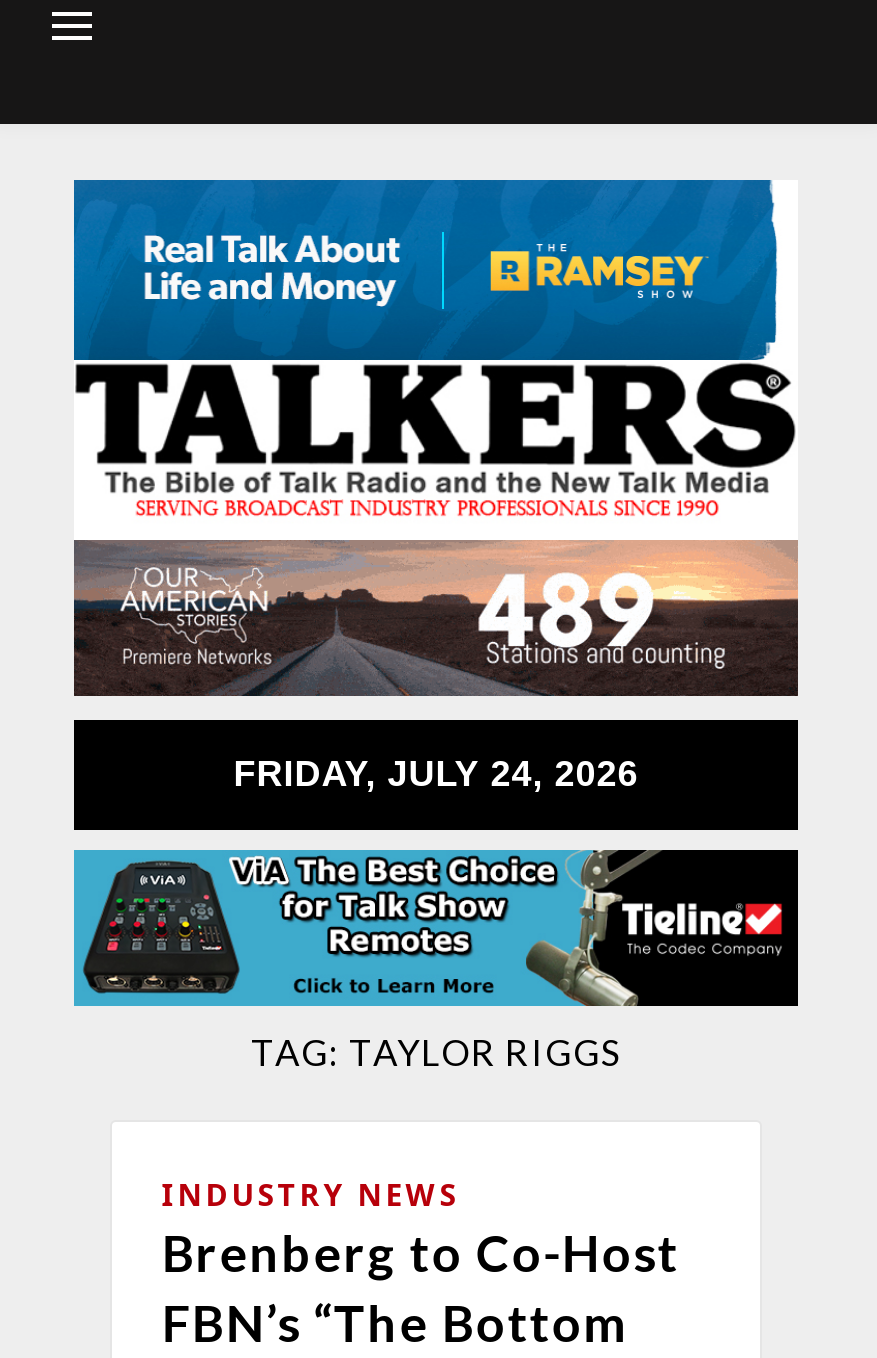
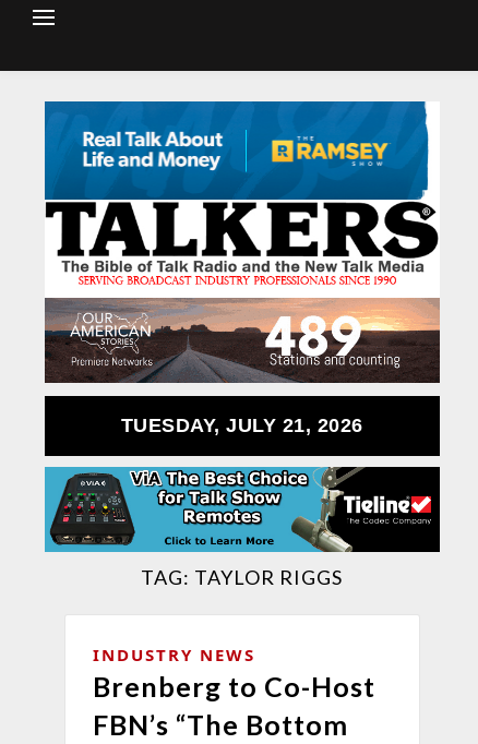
- FRIDAY, JULY 24, 2026
+ TUESDAY, JULY 21, 2026
